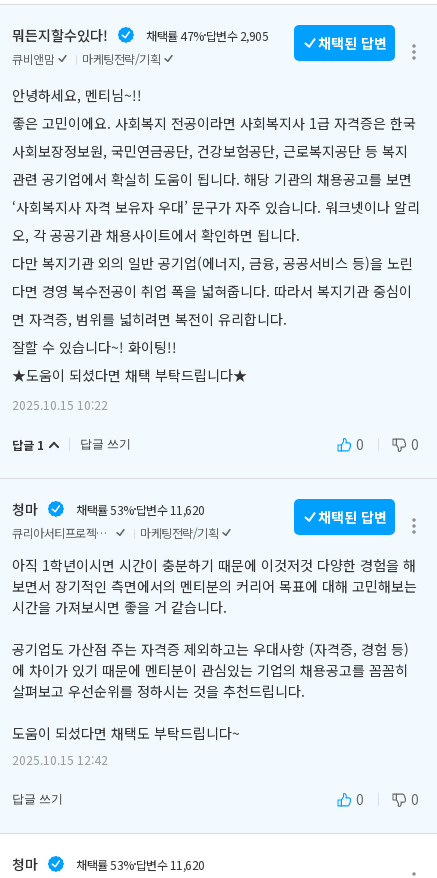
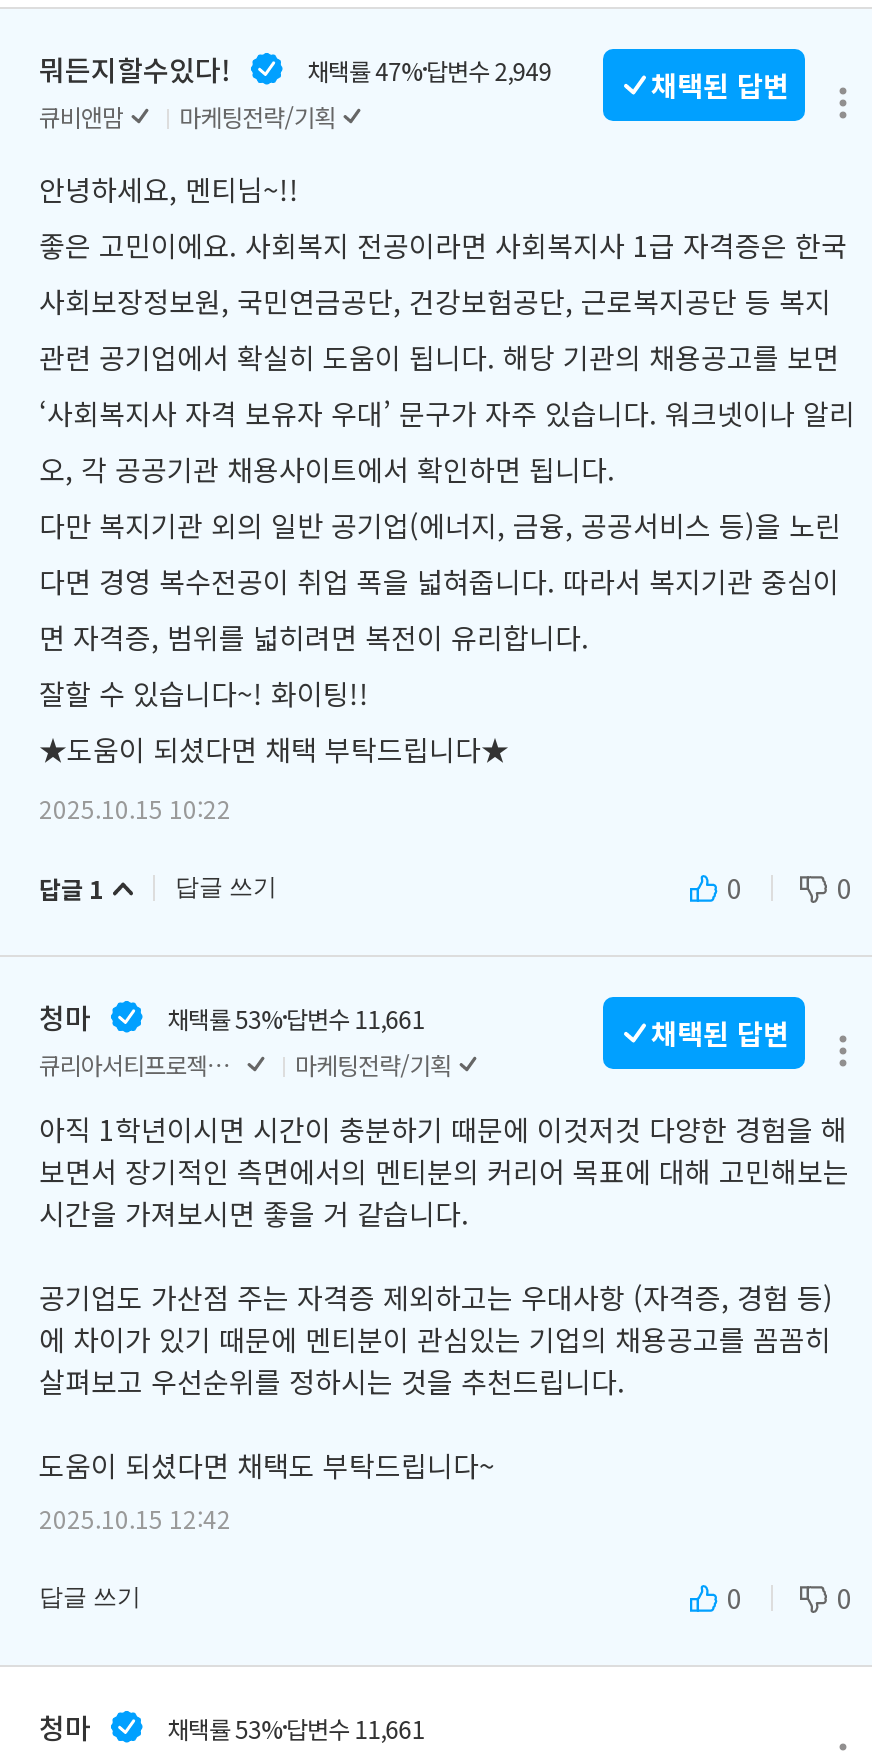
- 채택률 47% 답변수 2,905
+ 채택률 47% 답변수 2,949

- 채택률 53% 답변수 11,620
+ 채택률 53% 답변수 11,661

- 채택률 53% 답변수 11,620
+ 채택률 53% 답변수 11,661
